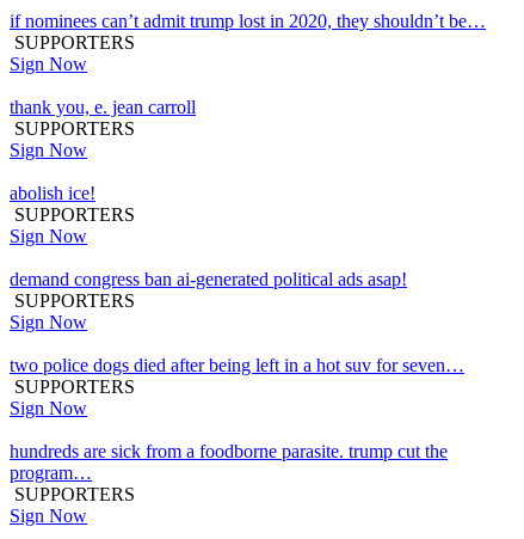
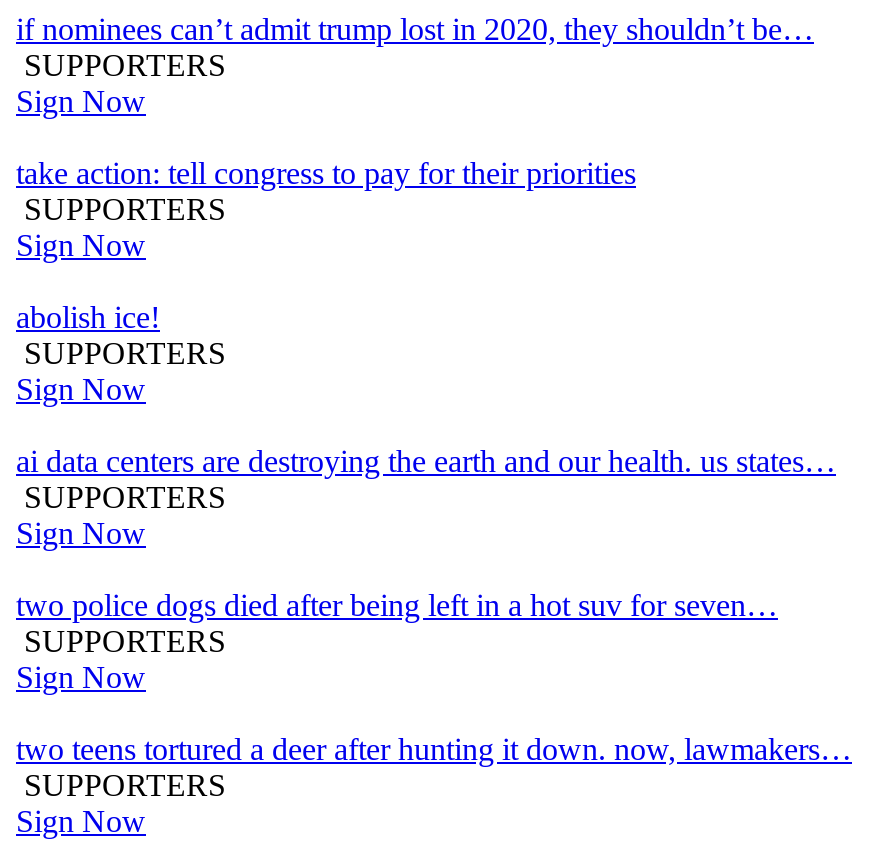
- thank you, e. jean carroll
+ take action: tell congress to pay for their priorities

- demand congress ban ai-generated political ads asap!
+ ai data centers are destroying the earth and our health. us states…

- hundreds are sick from a foodborne parasite. trump cut the
- program…
+ two teens tortured a deer after hunting it down. now, lawmakers…
